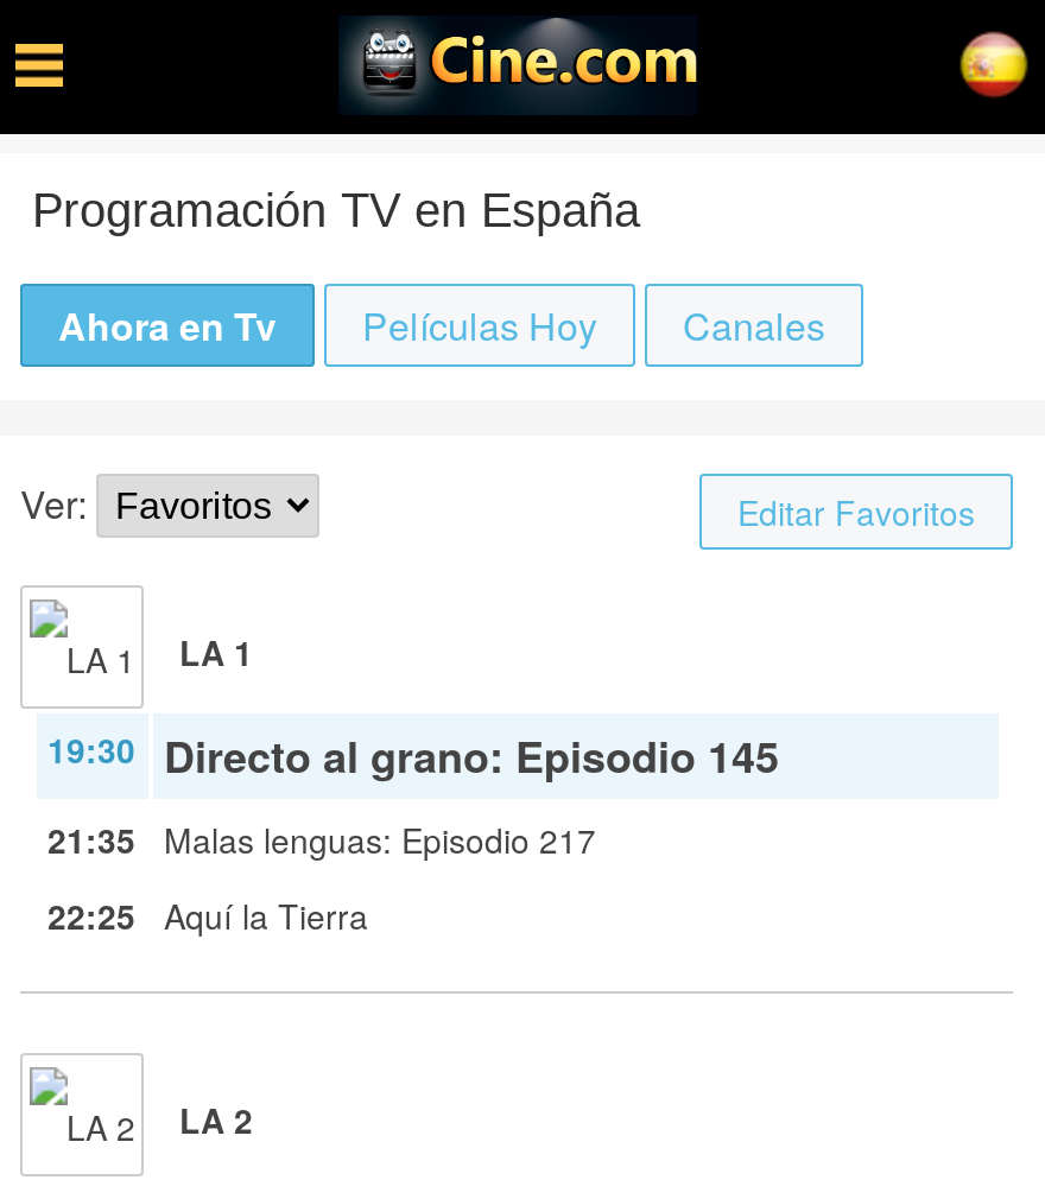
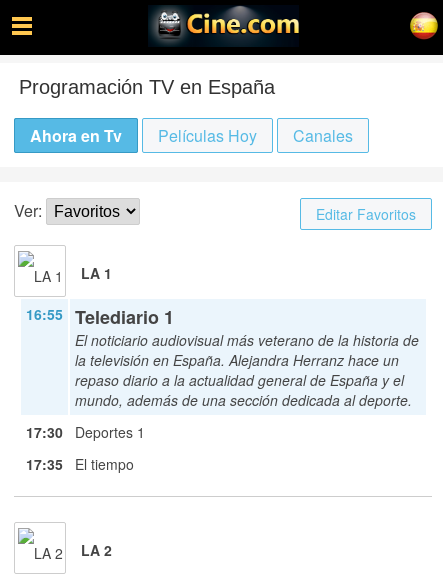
- 19:30 Directo al grano: Episodio 145
+ 16:55 Telediario 1
+ El noticiario audiovisual más veterano de la historia de
+ la televisión en España. Alejandra Herranz hace un
+ repaso diario a la actualidad general de España y el
+ mundo, además de una sección dedicada al deporte.

- 21:35 Malas lenguas: Episodio 217
+ 17:30 Deportes 1

- 22:25 Aquí la Tierra
+ 17:35 El tiempo
